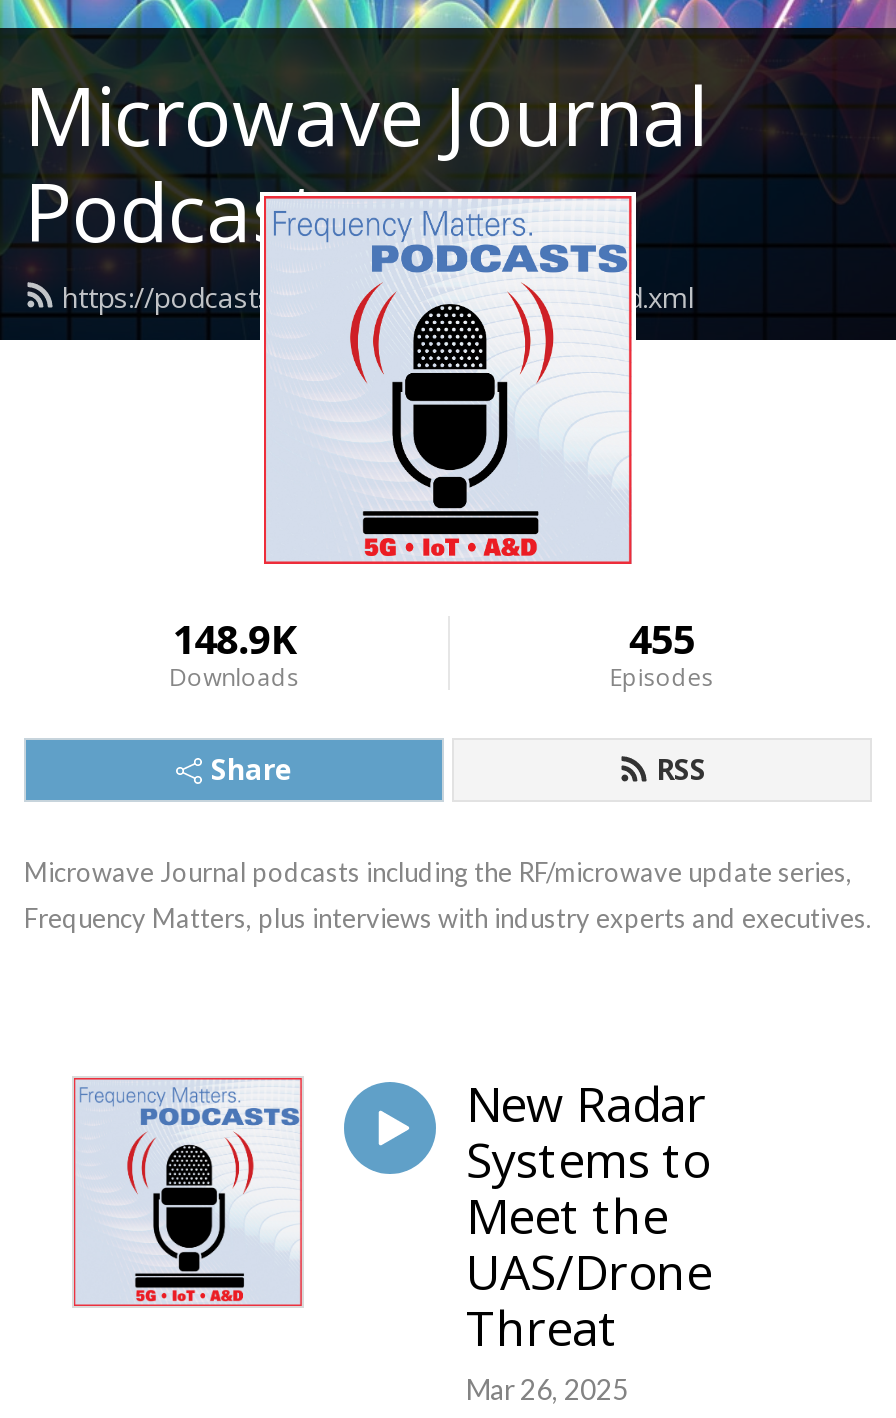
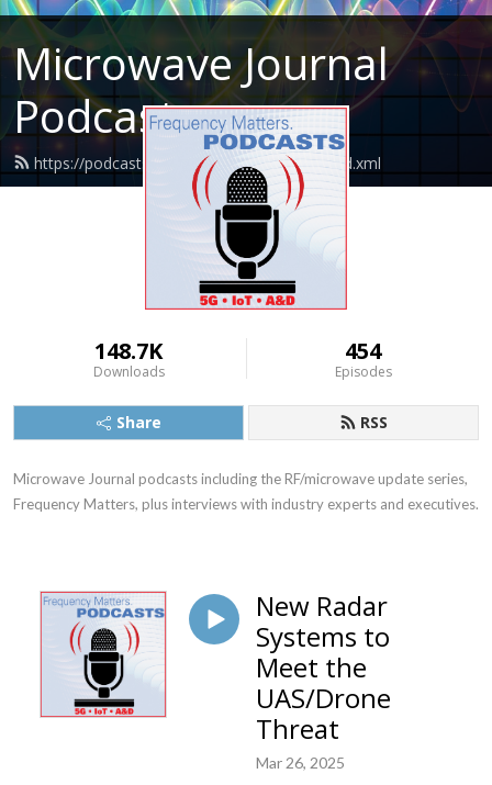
- 148.9K
+ 148.7K

- 455
+ 454
